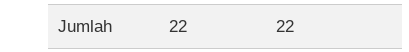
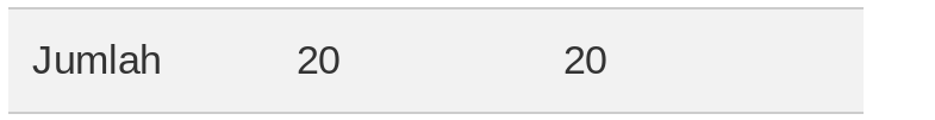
- 22
- 22
+ 20
+ 20
